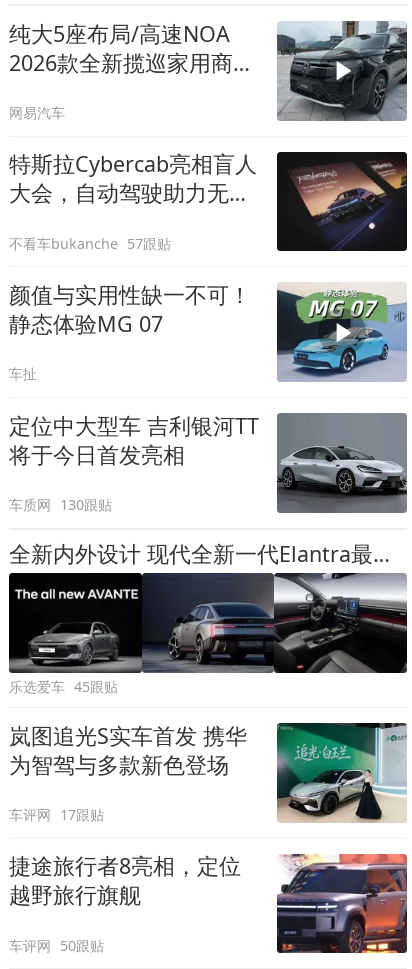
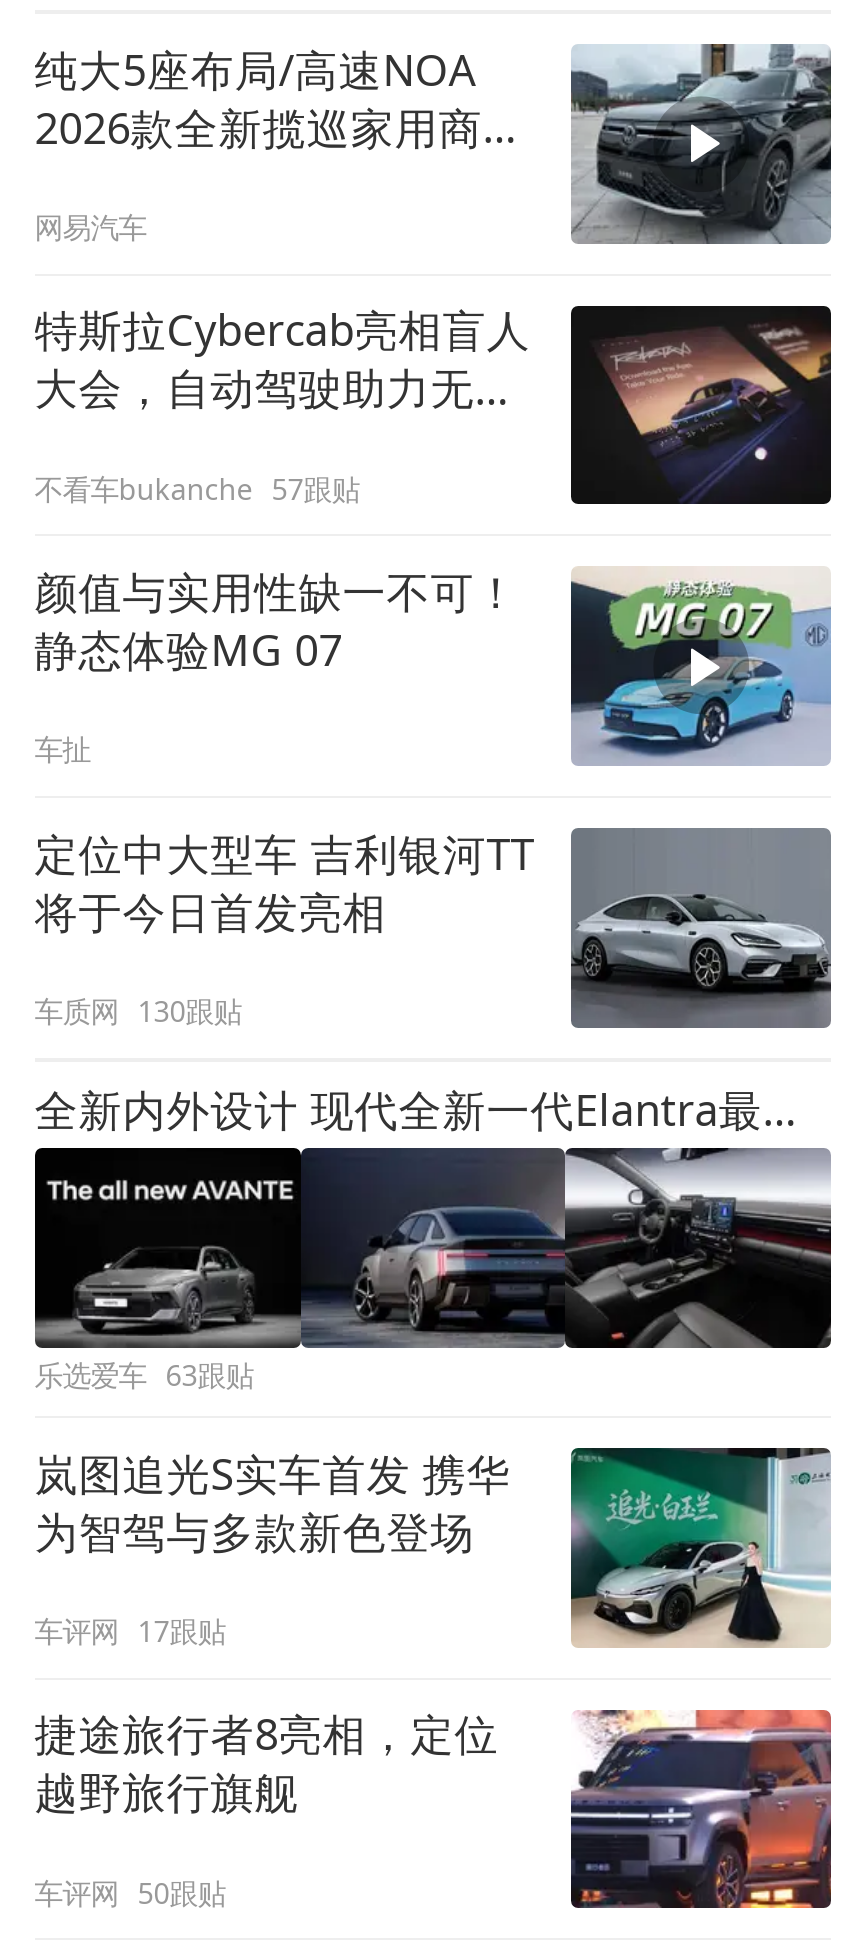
- 乐选爱车 45跟贴
+ 乐选爱车 63跟贴
